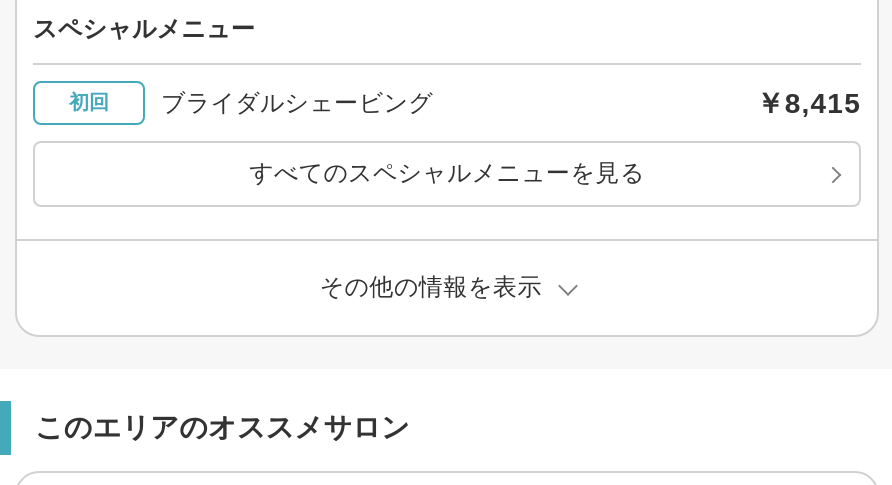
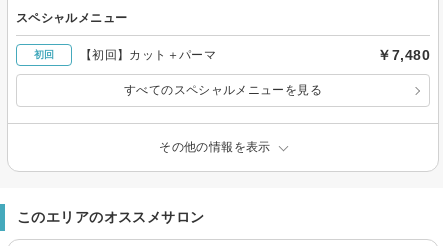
- ブライダルシェービング
- ￥8,415
+ 【初回】カット＋パーマ
+ ￥7,480
